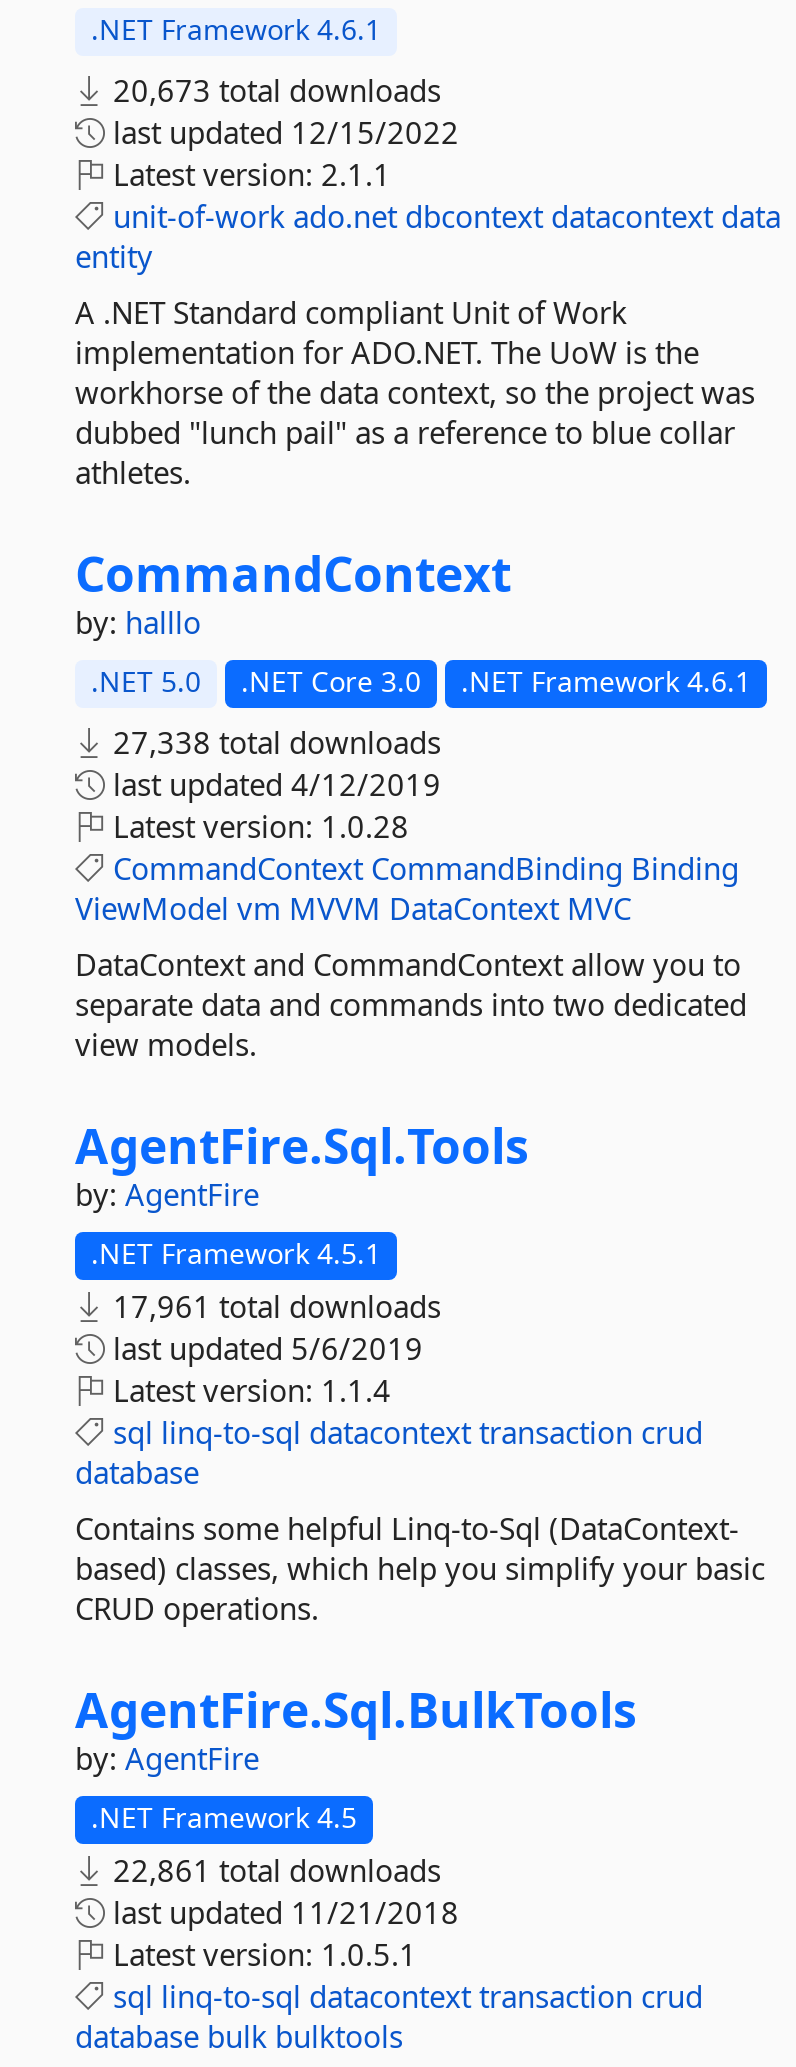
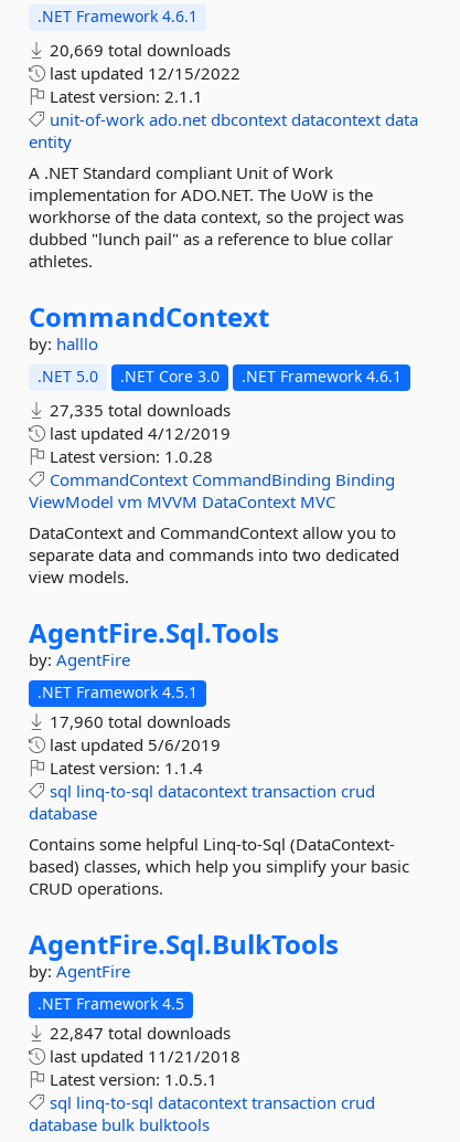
- 20,673 total downloads
+ 20,669 total downloads

- 27,338 total downloads
+ 27,335 total downloads

- 17,961 total downloads
+ 17,960 total downloads

- 22,861 total downloads
+ 22,847 total downloads
